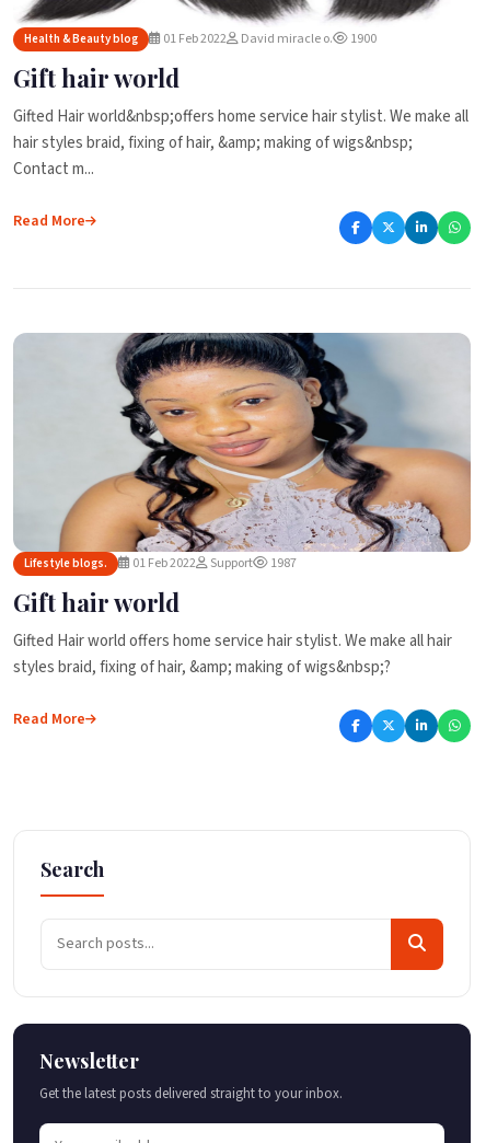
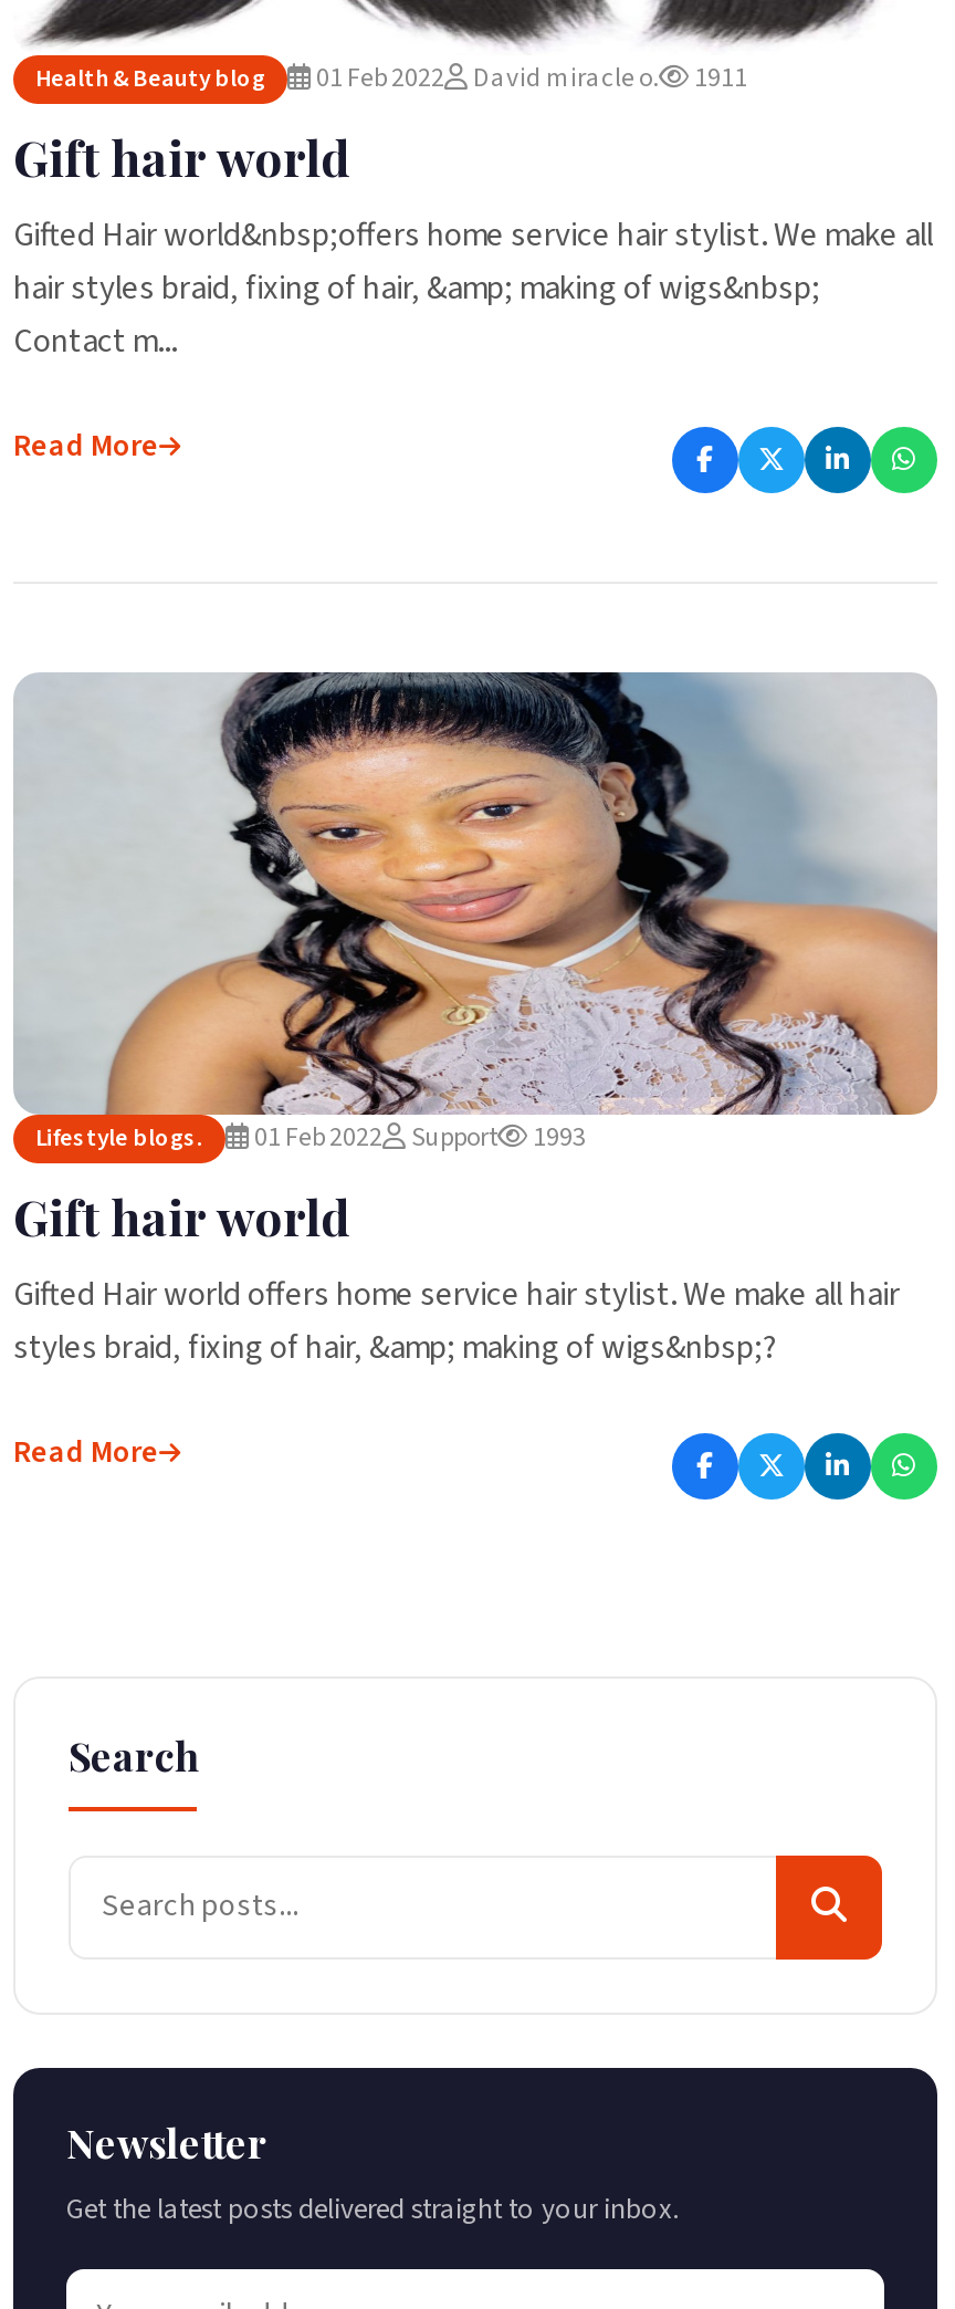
- Health & Beauty blog 01 Feb 2022 David miracle o. 1900
+ Health & Beauty blog 01 Feb 2022 David miracle o. 1911

- Lifestyle blogs. 01 Feb 2022 Support 1987
+ Lifestyle blogs. 01 Feb 2022 Support 1993
